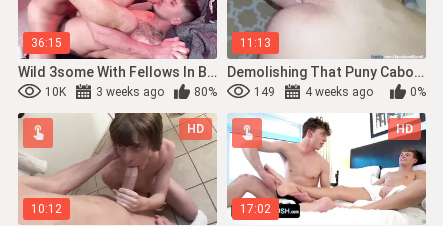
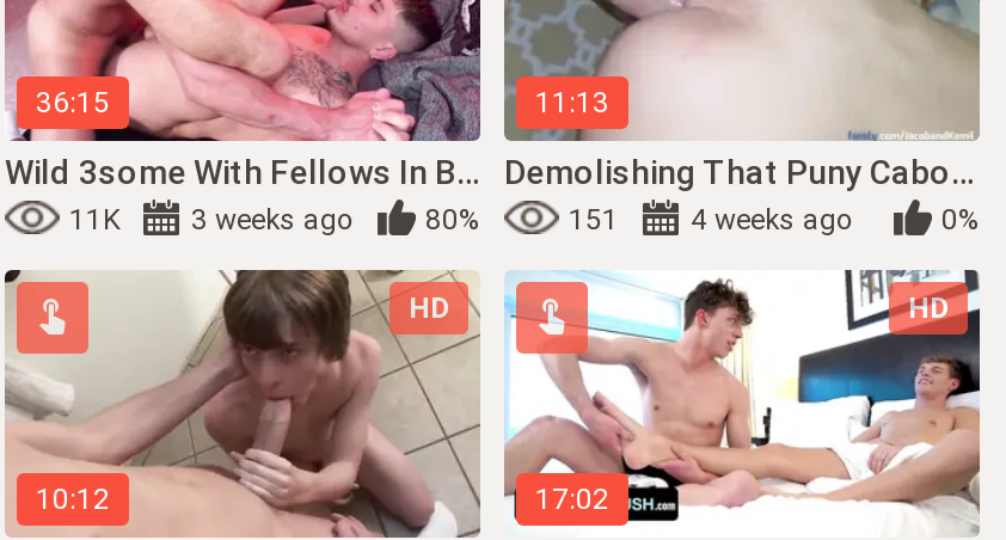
- 10K
+ 11K

- 149
+ 151
